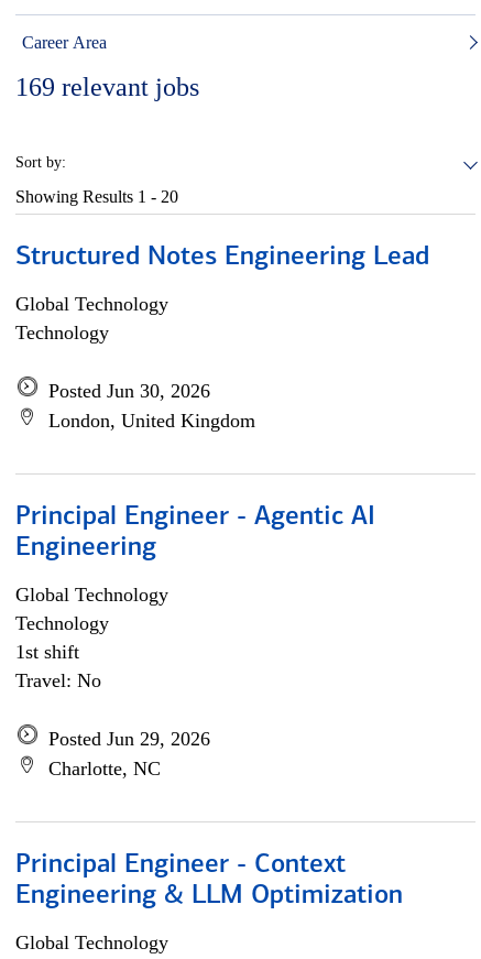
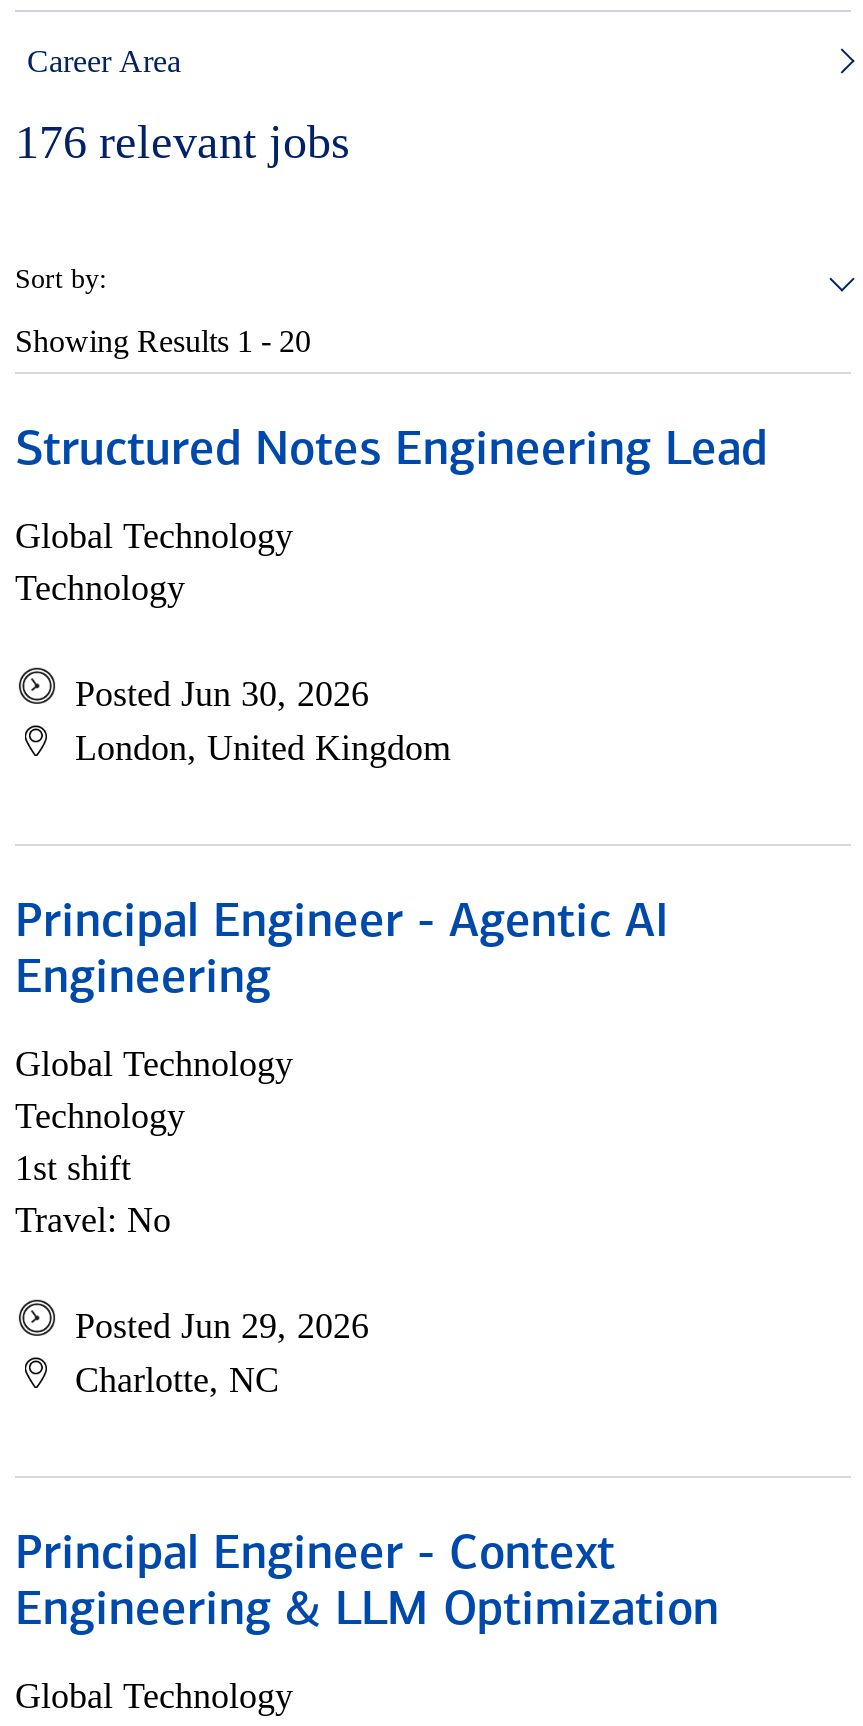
- 169 relevant jobs
+ 176 relevant jobs
